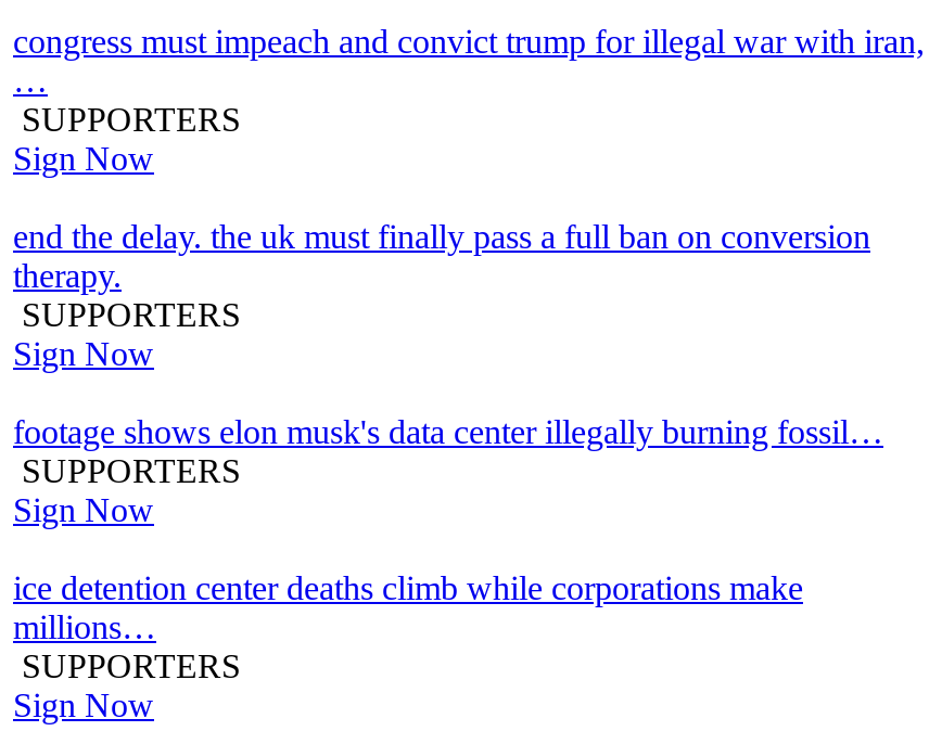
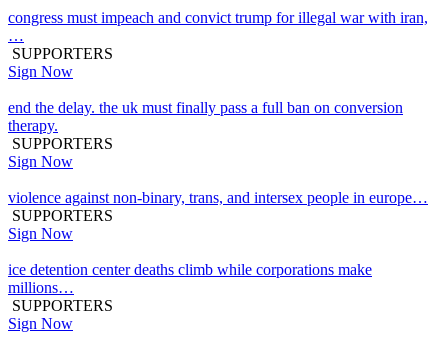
- footage shows elon musk's data center illegally burning fossil…
+ violence against non-binary, trans, and intersex people in europe…
